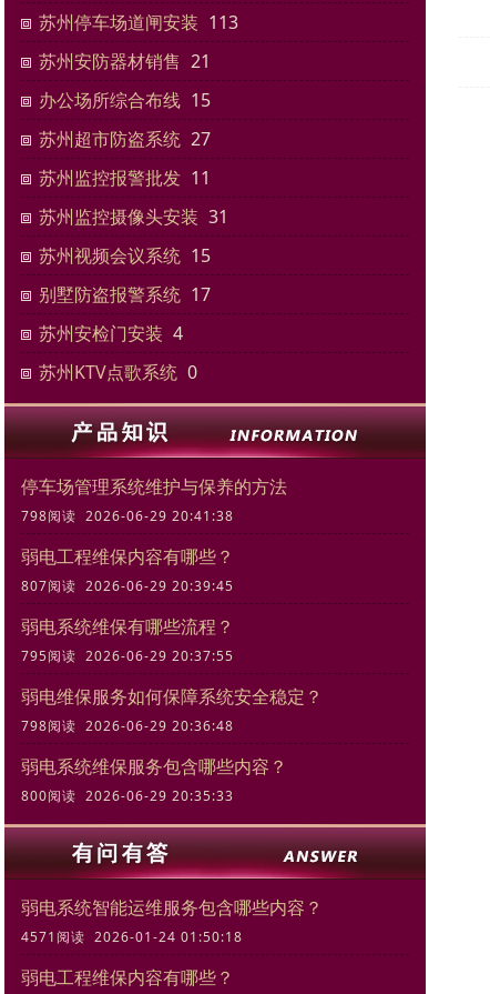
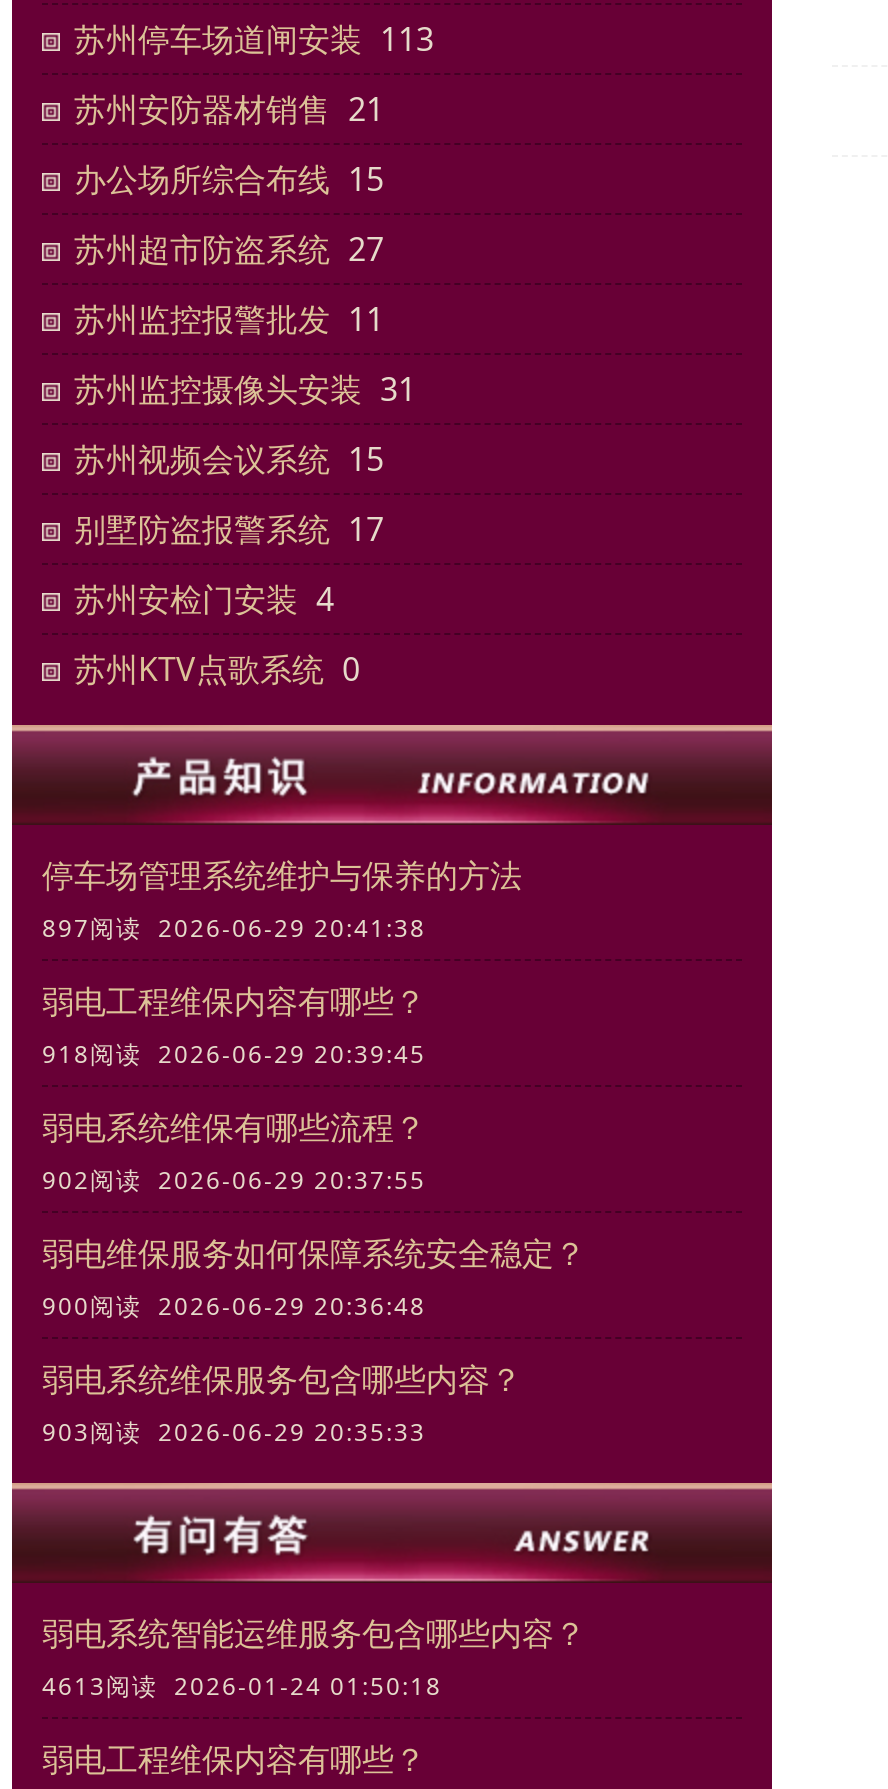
- 798阅读 2026-06-29 20:41:38
+ 897阅读 2026-06-29 20:41:38

- 807阅读 2026-06-29 20:39:45
+ 918阅读 2026-06-29 20:39:45

- 795阅读 2026-06-29 20:37:55
+ 902阅读 2026-06-29 20:37:55

- 798阅读 2026-06-29 20:36:48
+ 900阅读 2026-06-29 20:36:48

- 800阅读 2026-06-29 20:35:33
+ 903阅读 2026-06-29 20:35:33

- 4571阅读 2026-01-24 01:50:18
+ 4613阅读 2026-01-24 01:50:18
